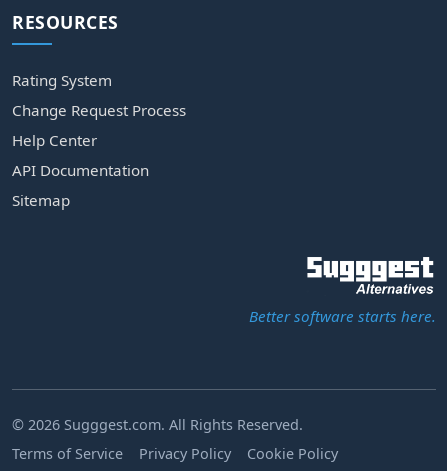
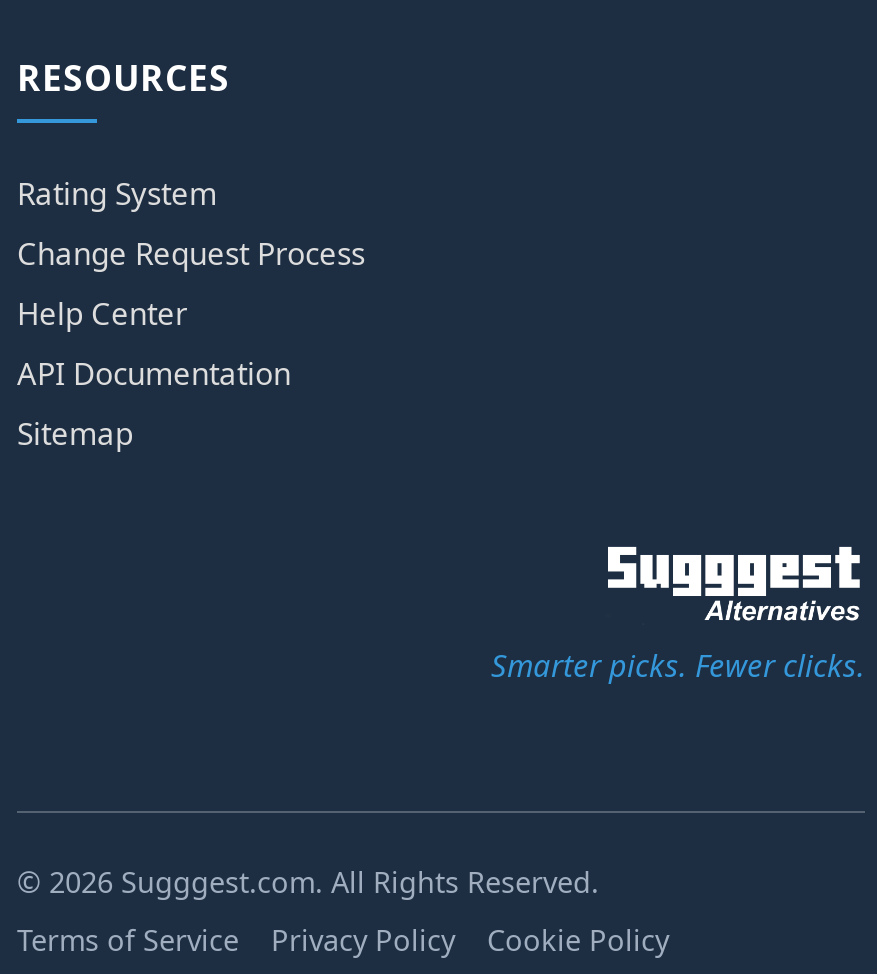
- Better software starts here.
+ Smarter picks. Fewer clicks.
